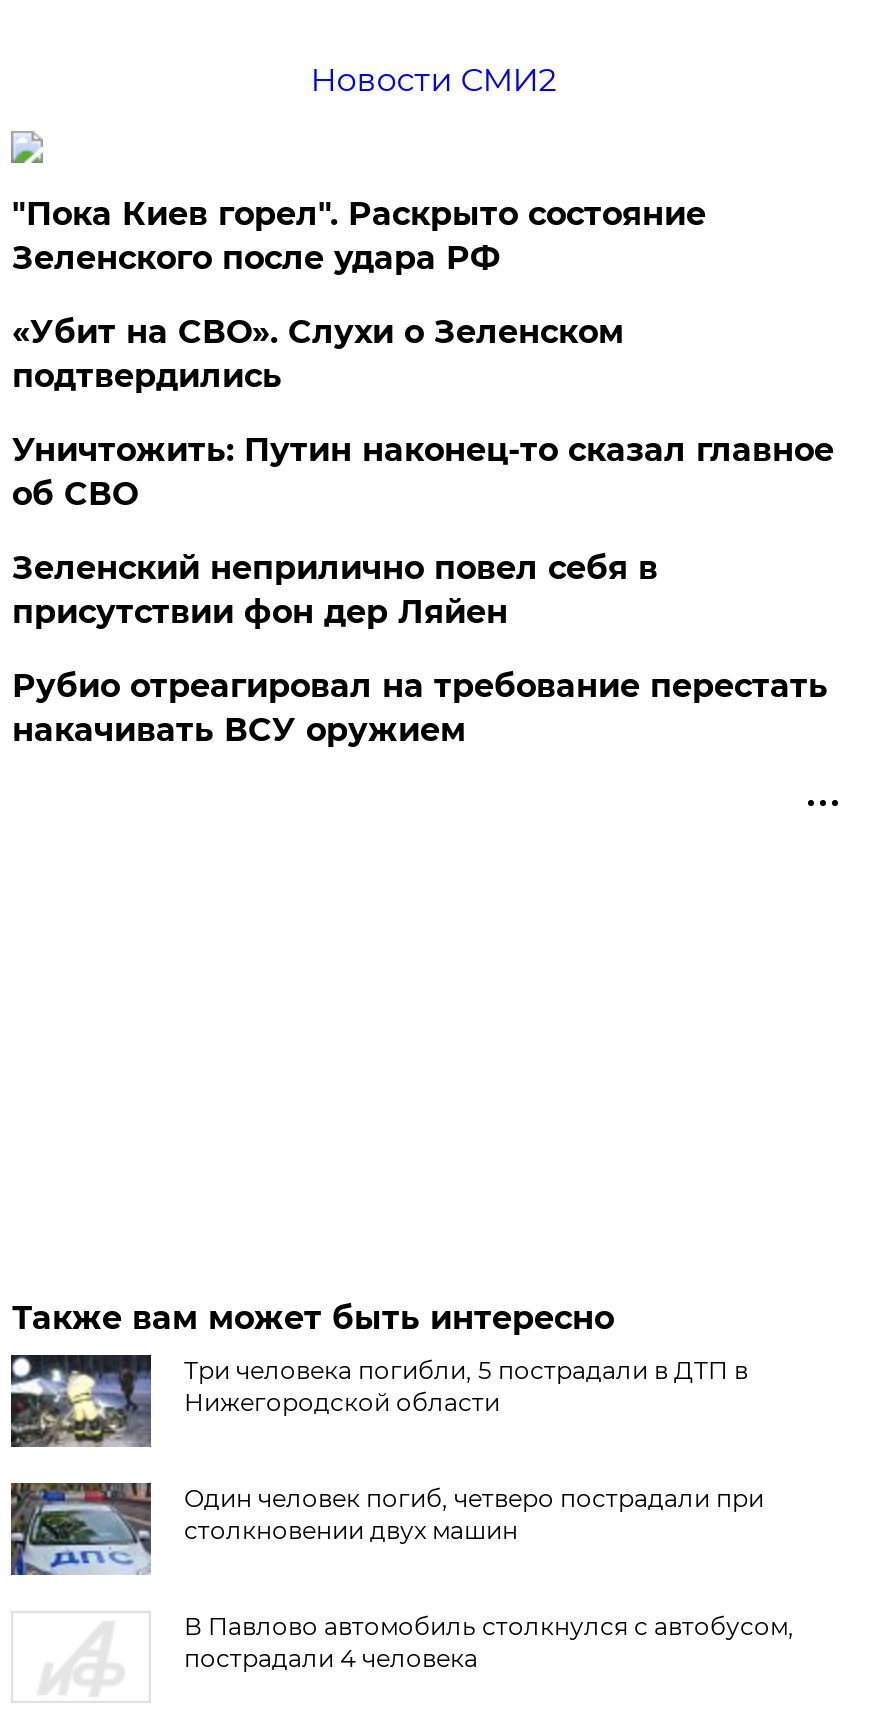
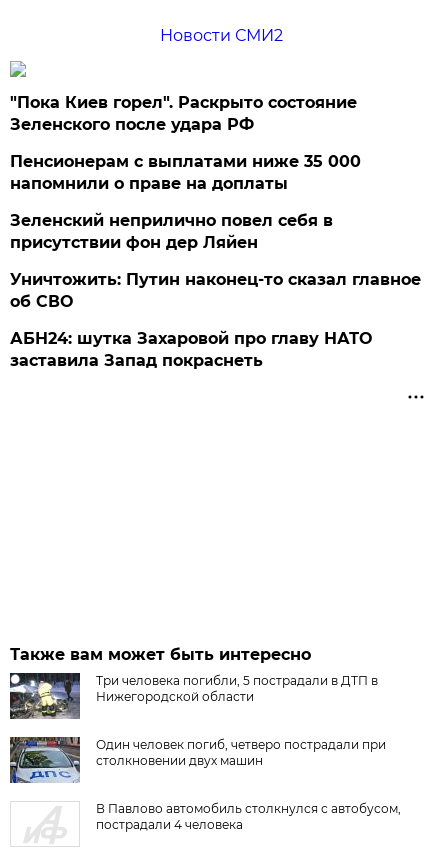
- «Убит на СВО». Слухи о Зеленском
- подтвердились
+ Пенсионерам с выплатами ниже 35 000
+ напомнили о праве на доплаты

moved down: Уничтожить: Путин наконец-то сказал главное | об СВО

moved up: Зеленский неприлично повел cебя в | присутствии фон дер Ляйен

- Рубио отреагировал на требование перестать
- накачивать ВСУ оружием
+ АБН24: шутка Захаровой про главу НАТО
+ заставила Запад покраснеть
